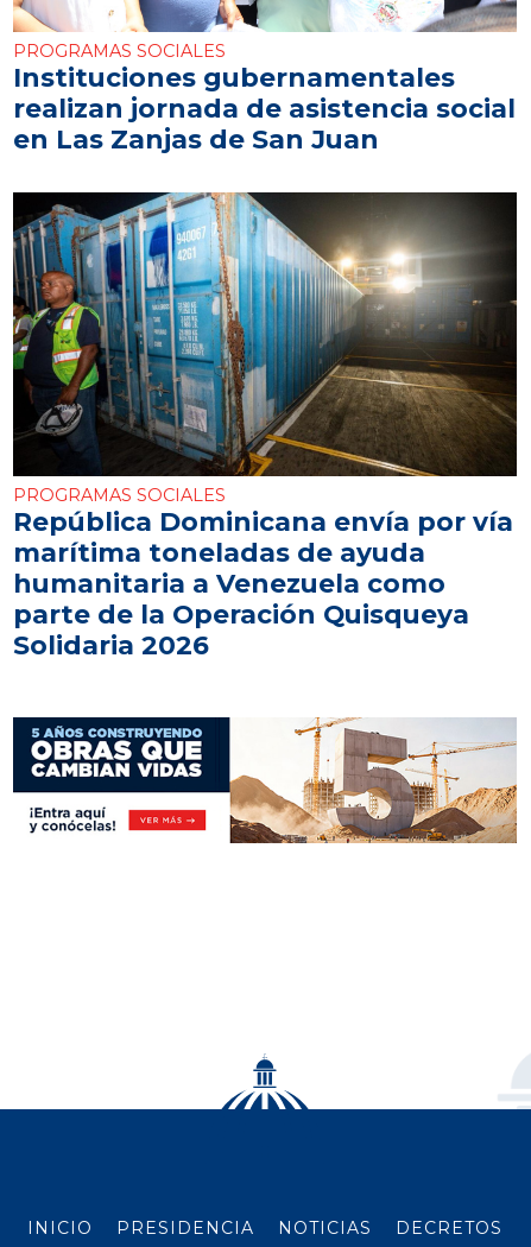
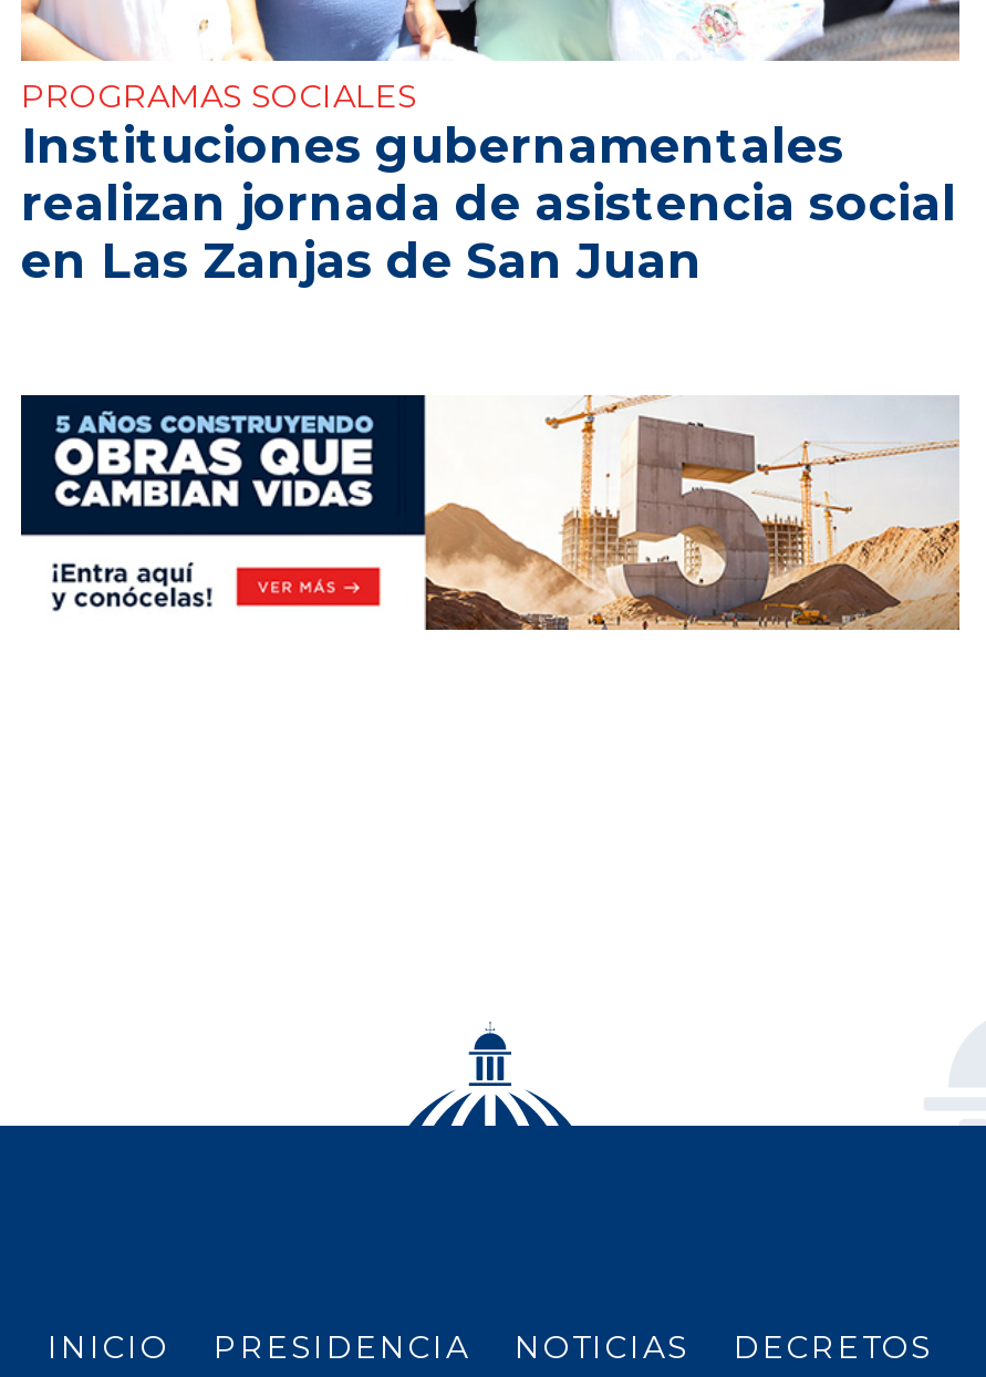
- [image]
- PROGRAMAS SOCIALES
- República Dominicana envía por vía
- marítima toneladas de ayuda
- humanitaria a Venezuela como
- parte de la Operación Quisqueya
- Solidaria 2026
